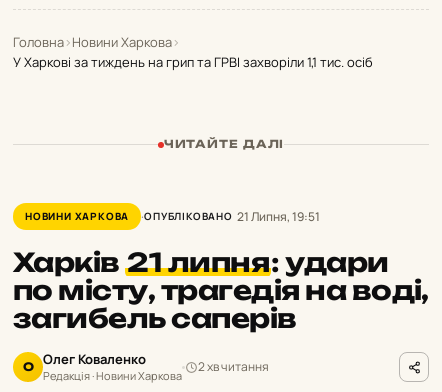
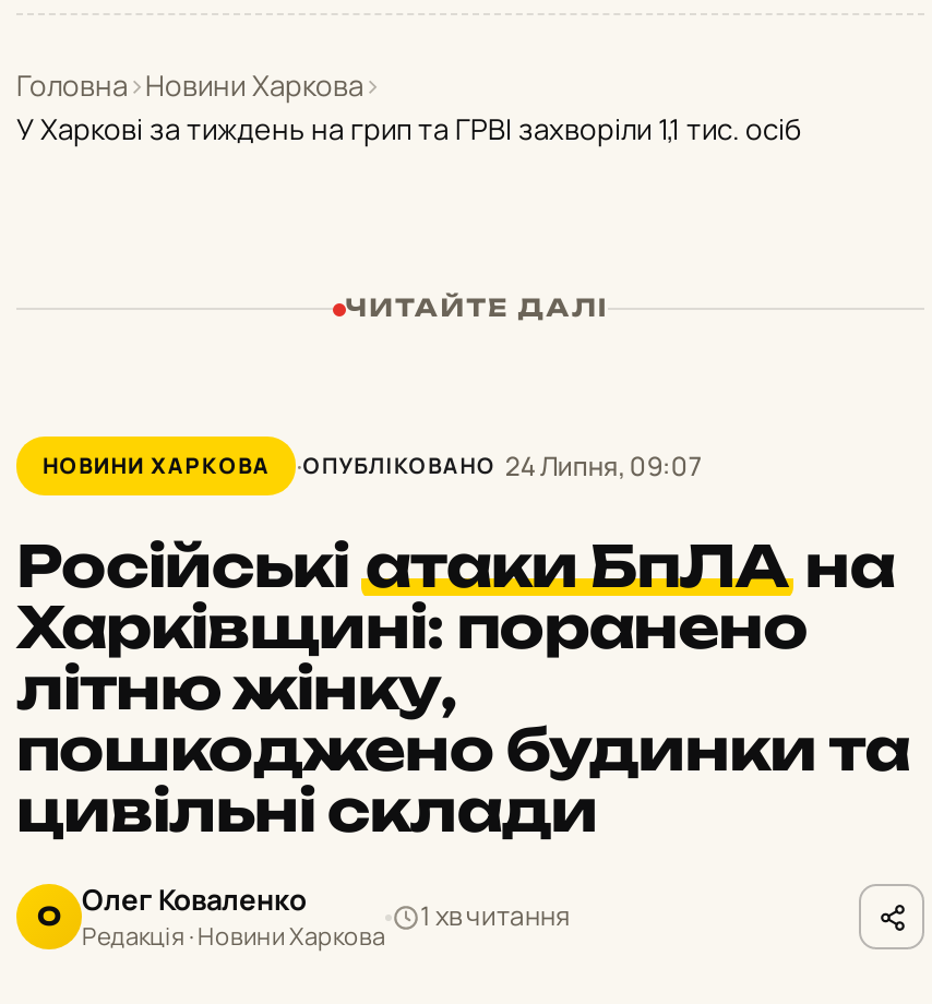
- ОПУБЛІКОВАНО 21 Липня, 19:51
+ ОПУБЛІКОВАНО 24 Липня, 09:07

- Харків 21 липня : удари
- по місту, трагедія на воді,
- загибель саперів
+ Російські атаки БпЛА на
+ Харківщині: поранено
+ літню жінку,
+ пошкоджено будинки та
+ цивільні склади

- 2 хв читання
+ 1 хв читання
